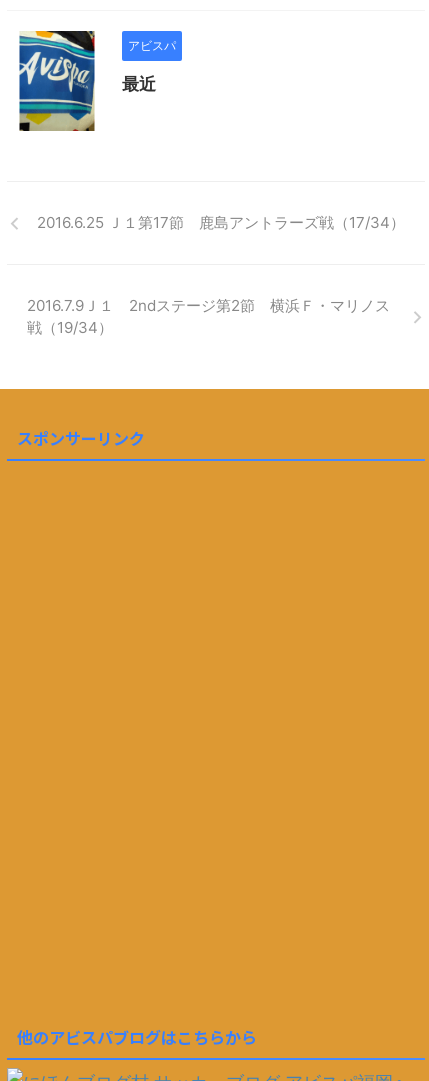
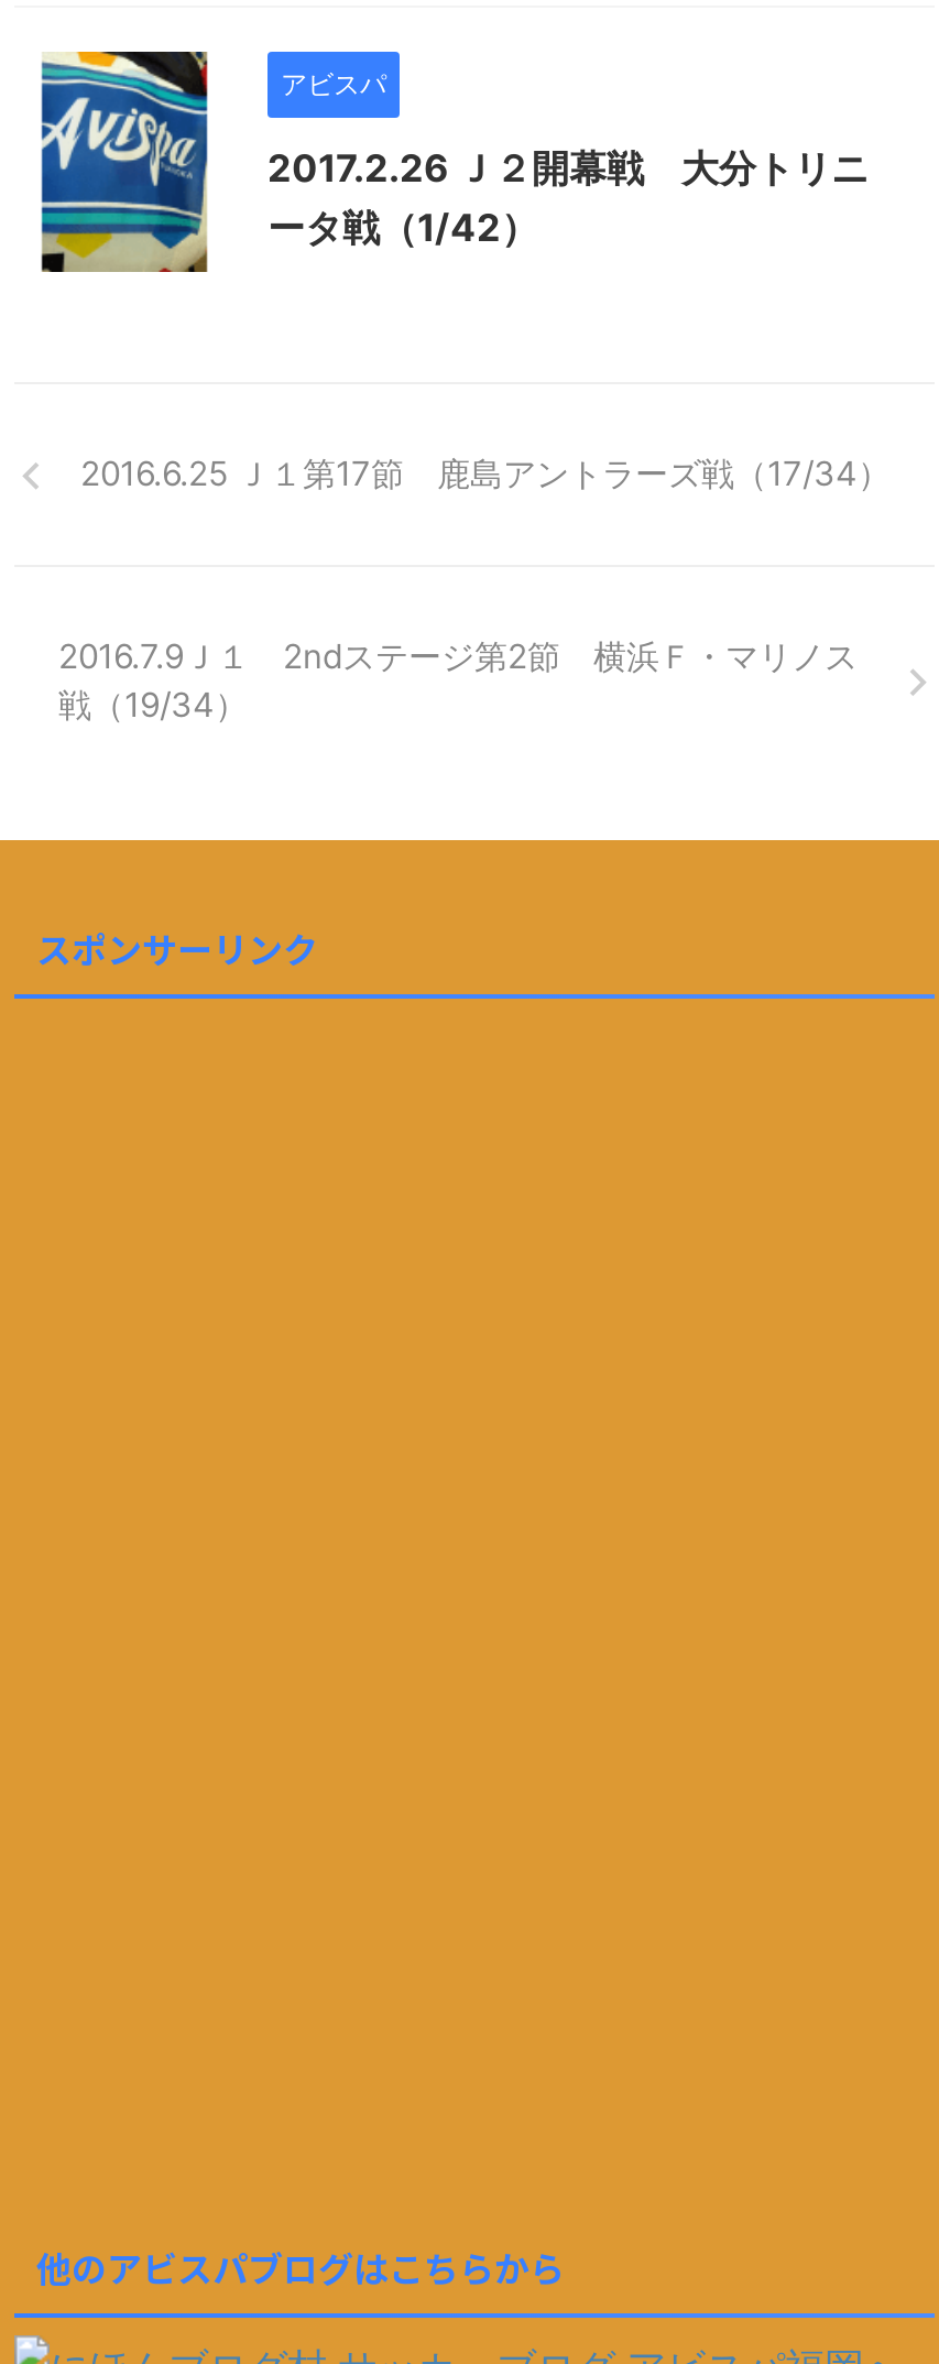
- 最近
+ 2017.2.26 Ｊ２開幕戦 大分トリニ
+ ータ戦（1/42）
